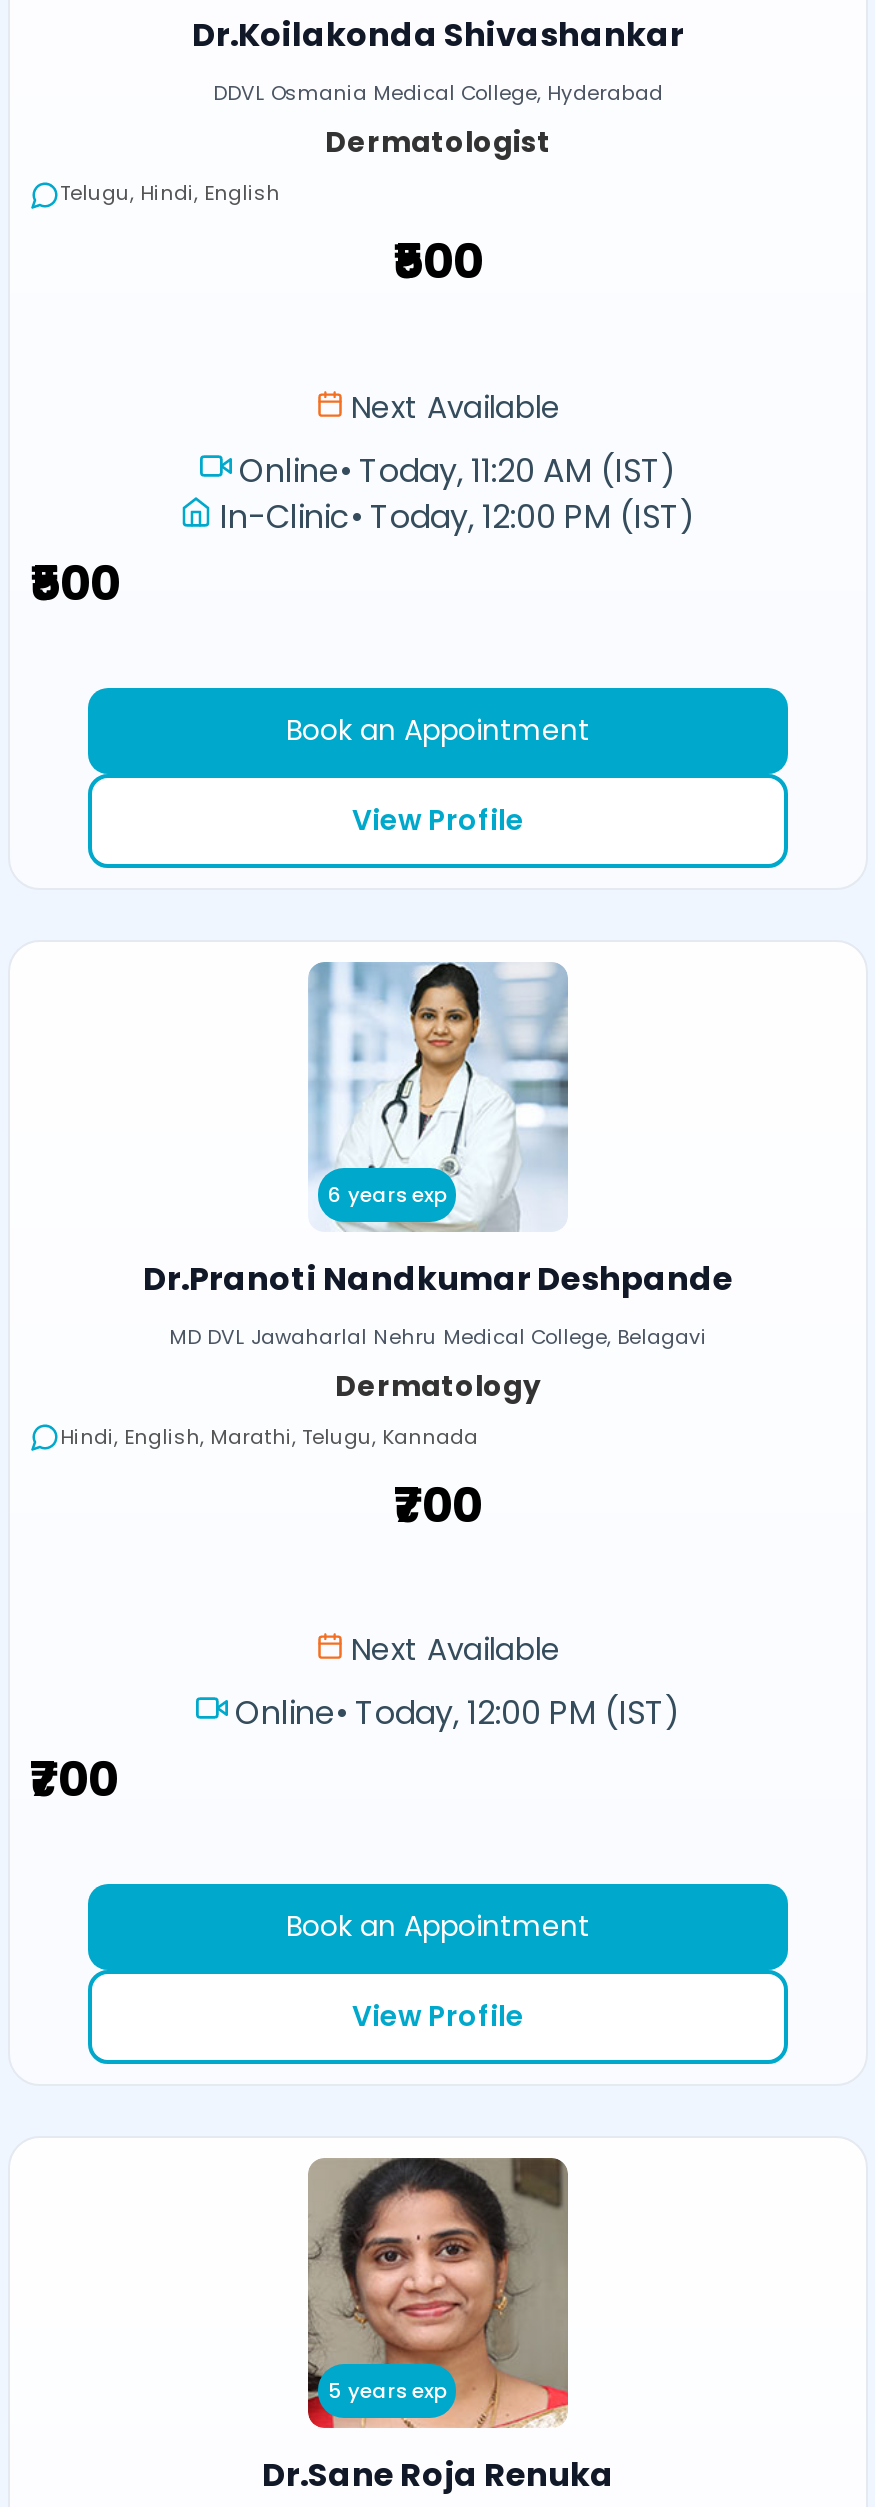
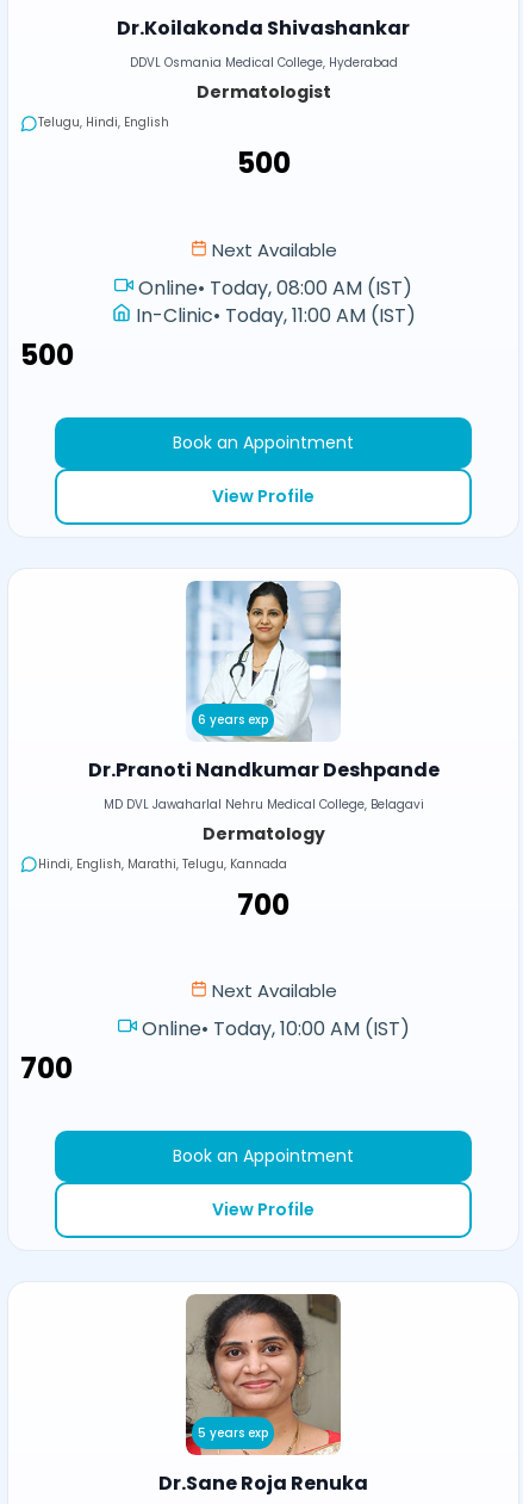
- Online• Today, 11:20 AM (IST)
+ Online• Today, 08:00 AM (IST)

- In-Clinic• Today, 12:00 PM (IST)
+ In-Clinic• Today, 11:00 AM (IST)

- Online• Today, 12:00 PM (IST)
+ Online• Today, 10:00 AM (IST)
